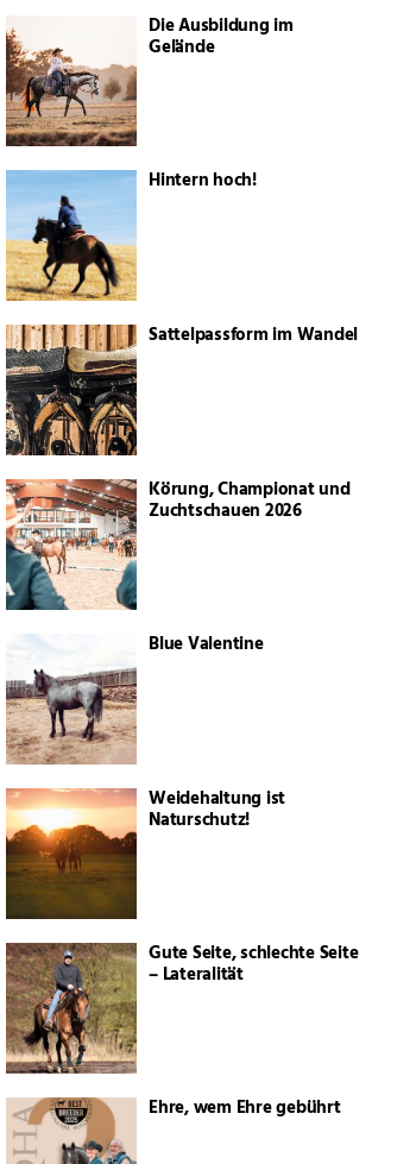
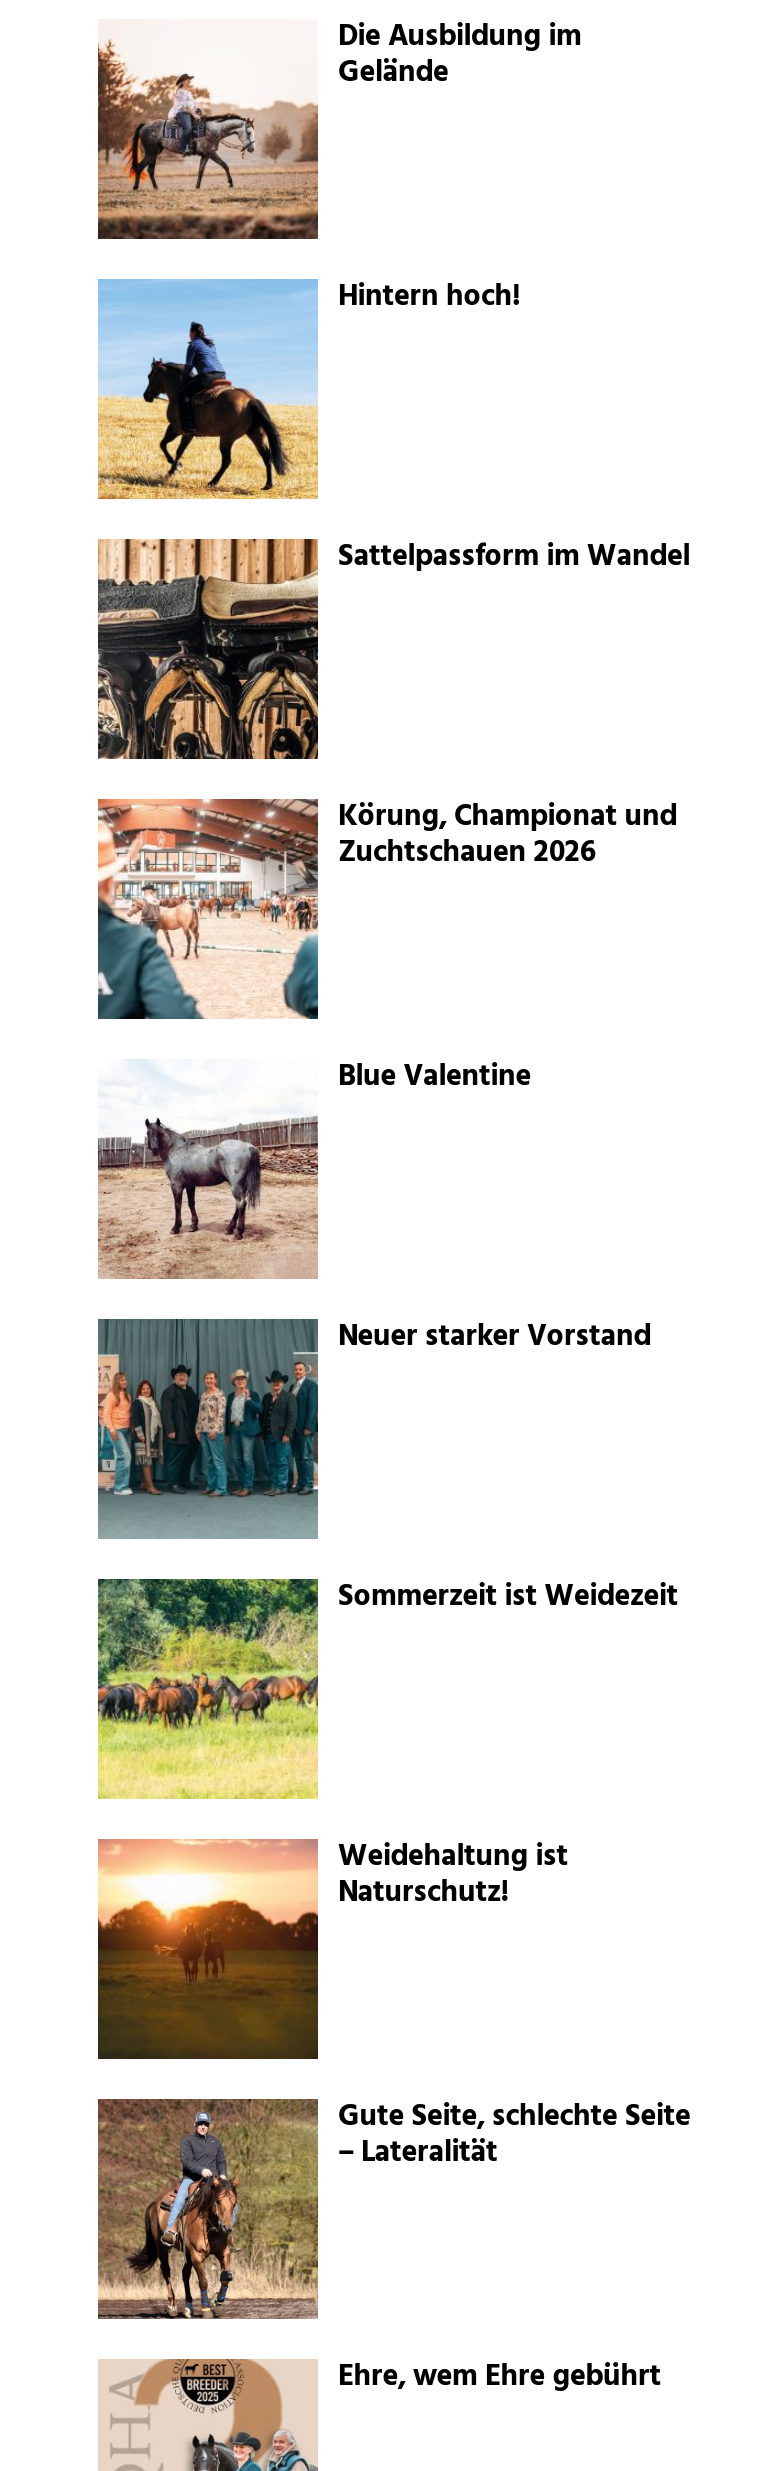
+ [image]
+ Neuer starker Vorstand

+ [image]
+ Sommerzeit ist Weidezeit
